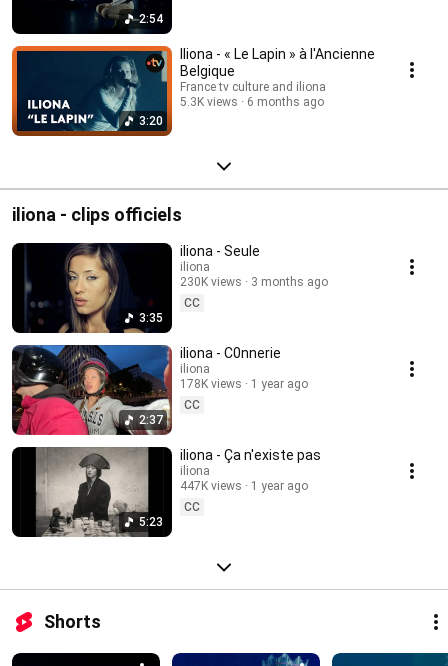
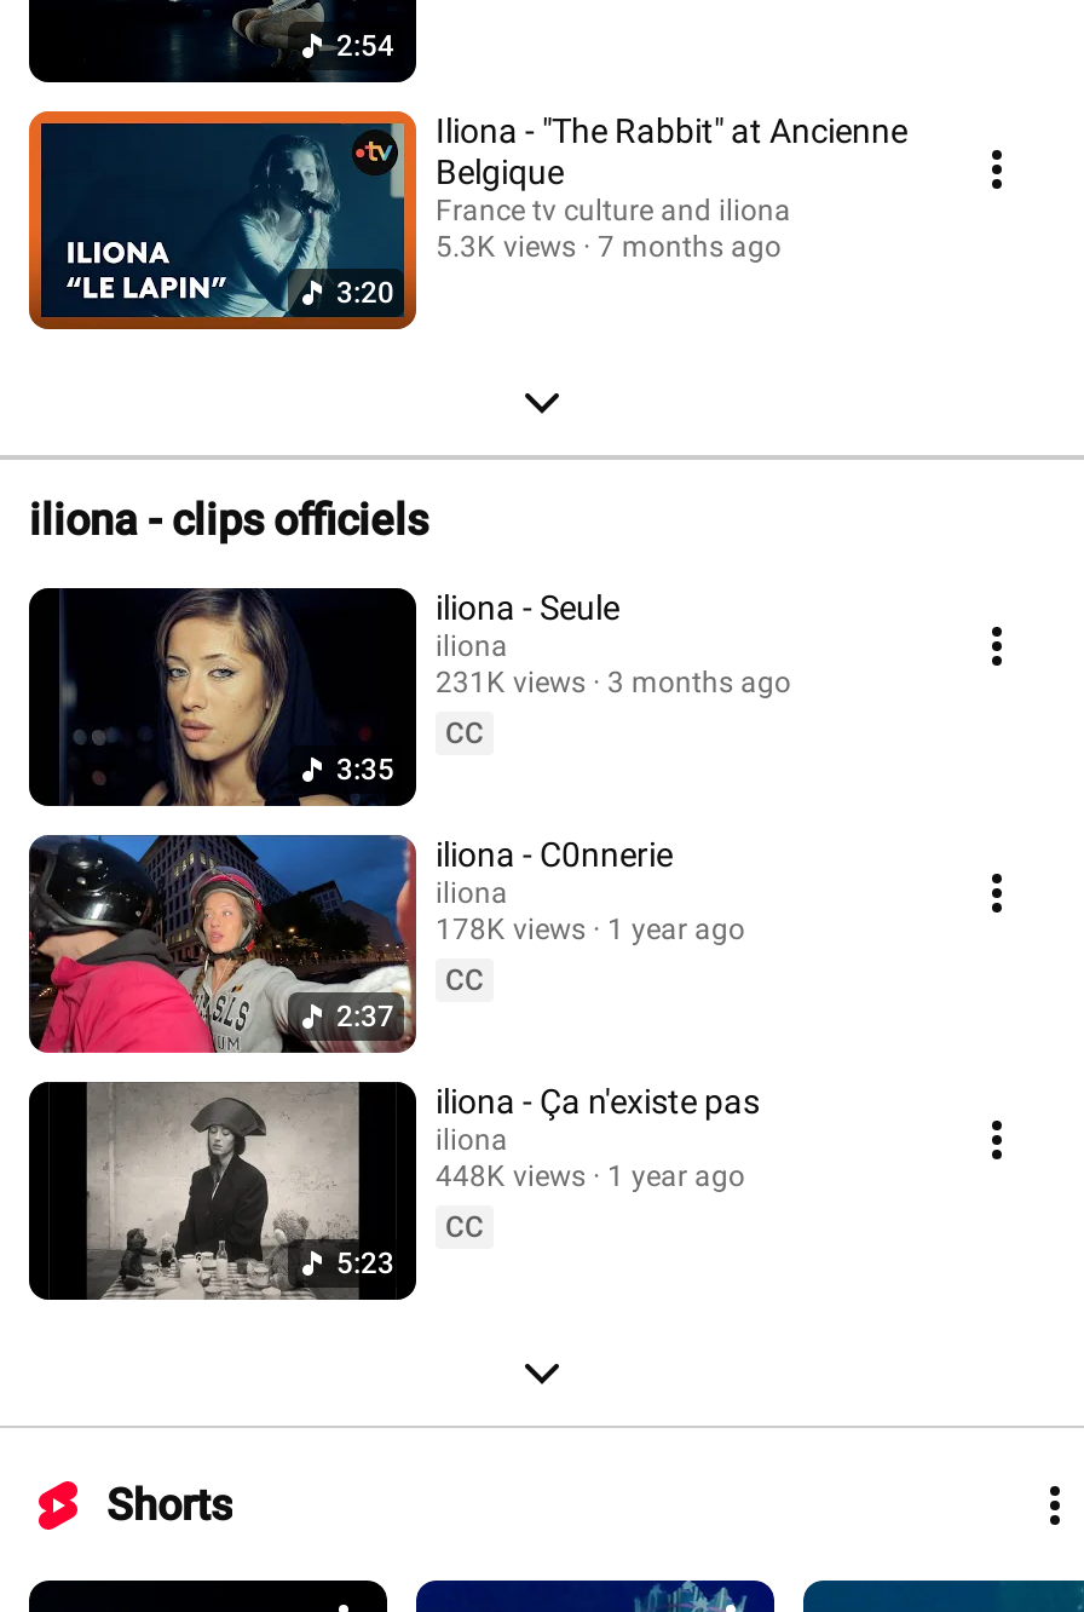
- Iliona - « Le Lapin » à l'Ancienne
+ Iliona - "The Rabbit" at Ancienne

- 5.3K views 6 months ago
+ 5.3K views 7 months ago

- 230K views 3 months ago
+ 231K views 3 months ago

- 447K views 1 year ago
+ 448K views 1 year ago
